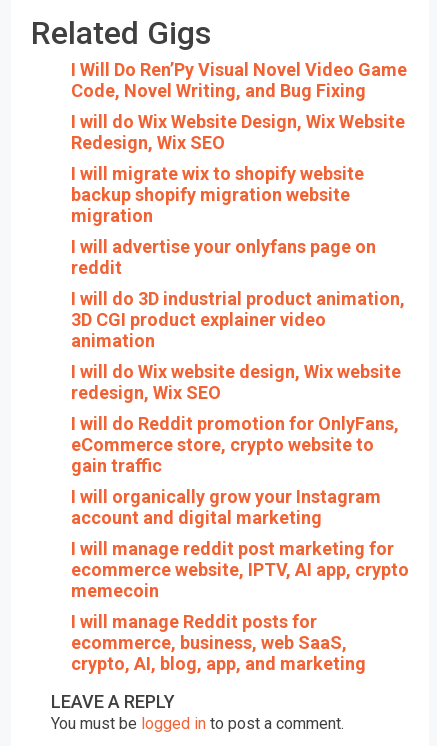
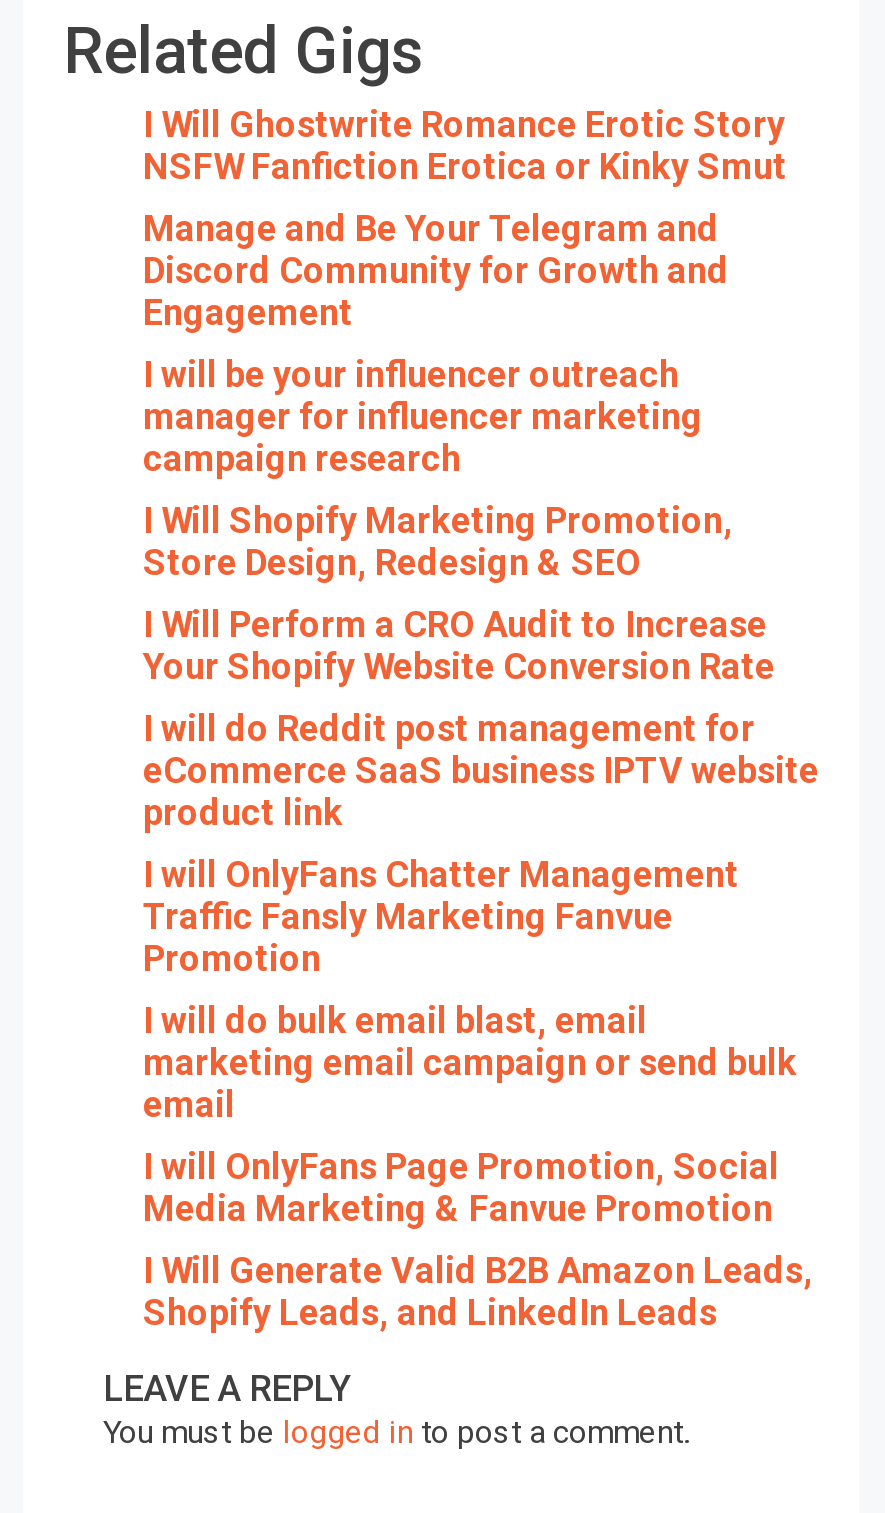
- I Will Do Ren’Py Visual Novel Video Game
- Code, Novel Writing, and Bug Fixing
+ I Will Ghostwrite Romance Erotic Story
+ NSFW Fanfiction Erotica or Kinky Smut

- I will do Wix Website Design, Wix Website
- Redesign, Wix SEO
+ Manage and Be Your Telegram and
+ Discord Community for Growth and
+ Engagement

- I will migrate wix to shopify website
- backup shopify migration website
- migration
+ I will be your influencer outreach
+ manager for influencer marketing
+ campaign research

- I will advertise your onlyfans page on
- reddit
+ I Will Shopify Marketing Promotion,
+ Store Design, Redesign & SEO

- I will do 3D industrial product animation,
- 3D CGI product explainer video
- animation
+ I Will Perform a CRO Audit to Increase
+ Your Shopify Website Conversion Rate

- I will do Wix website design, Wix website
- redesign, Wix SEO
+ I will do Reddit post management for
+ eCommerce SaaS business IPTV website
+ product link

- I will do Reddit promotion for OnlyFans,
- eCommerce store, crypto website to
- gain traffic
+ I will OnlyFans Chatter Management
+ Traffic Fansly Marketing Fanvue
+ Promotion

- I will organically grow your Instagram
- account and digital marketing
+ I will do bulk email blast, email
+ marketing email campaign or send bulk
+ email

- I will manage reddit post marketing for
- ecommerce website, IPTV, AI app, crypto
- memecoin
+ I will OnlyFans Page Promotion, Social
+ Media Marketing & Fanvue Promotion

- I will manage Reddit posts for
- ecommerce, business, web SaaS,
- crypto, AI, blog, app, and marketing
+ I Will Generate Valid B2B Amazon Leads,
+ Shopify Leads, and LinkedIn Leads
